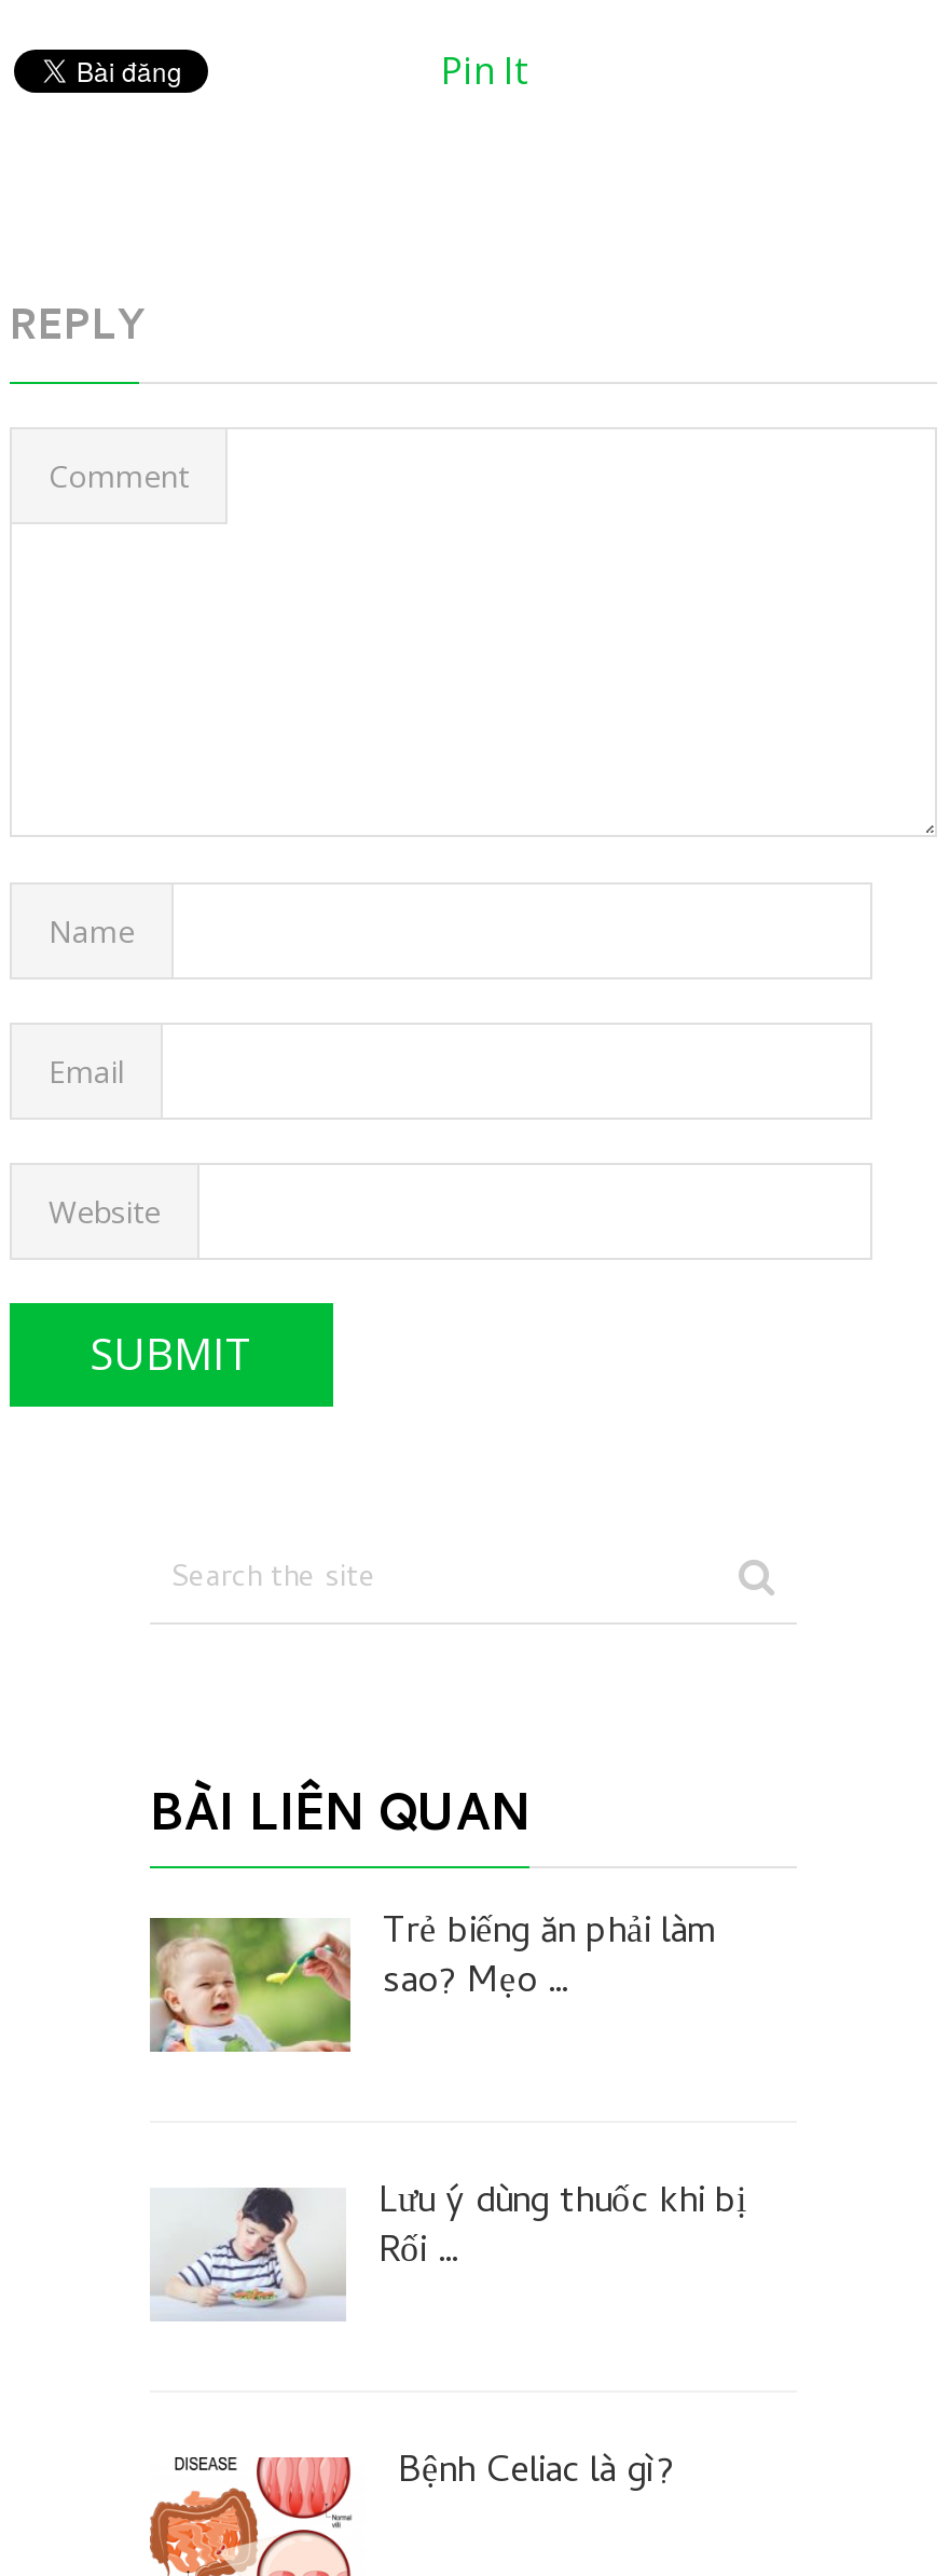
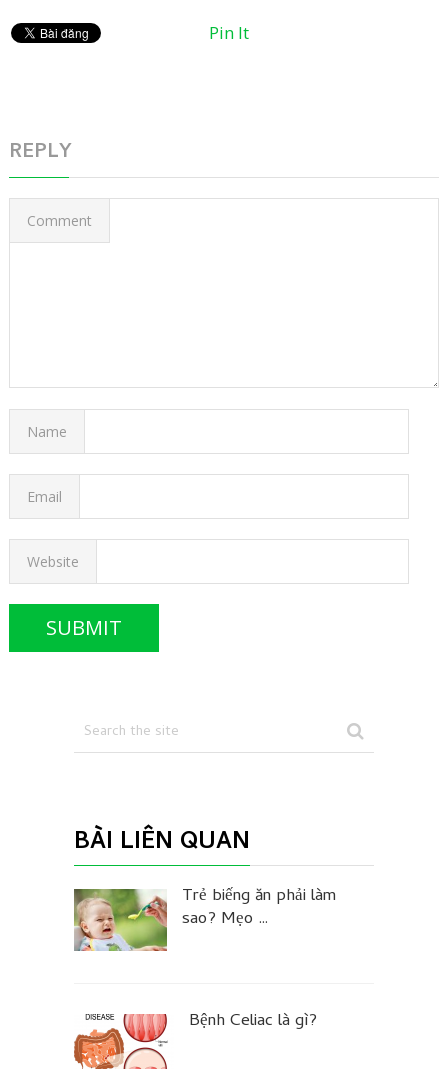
- [image]
- Lưu ý dùng thuốc khi bị
- Rối …
